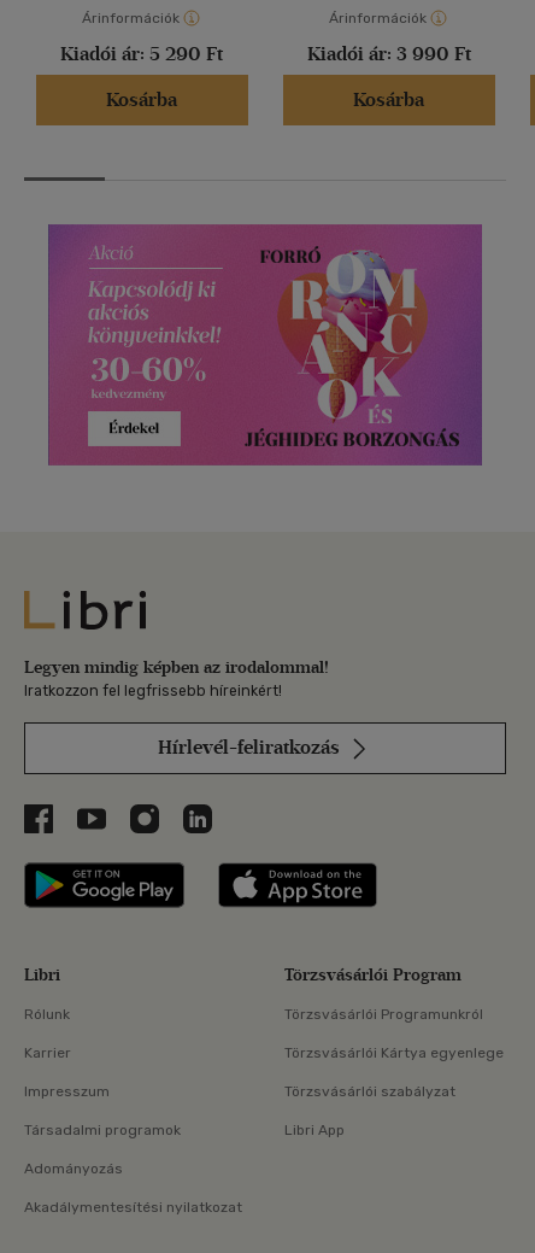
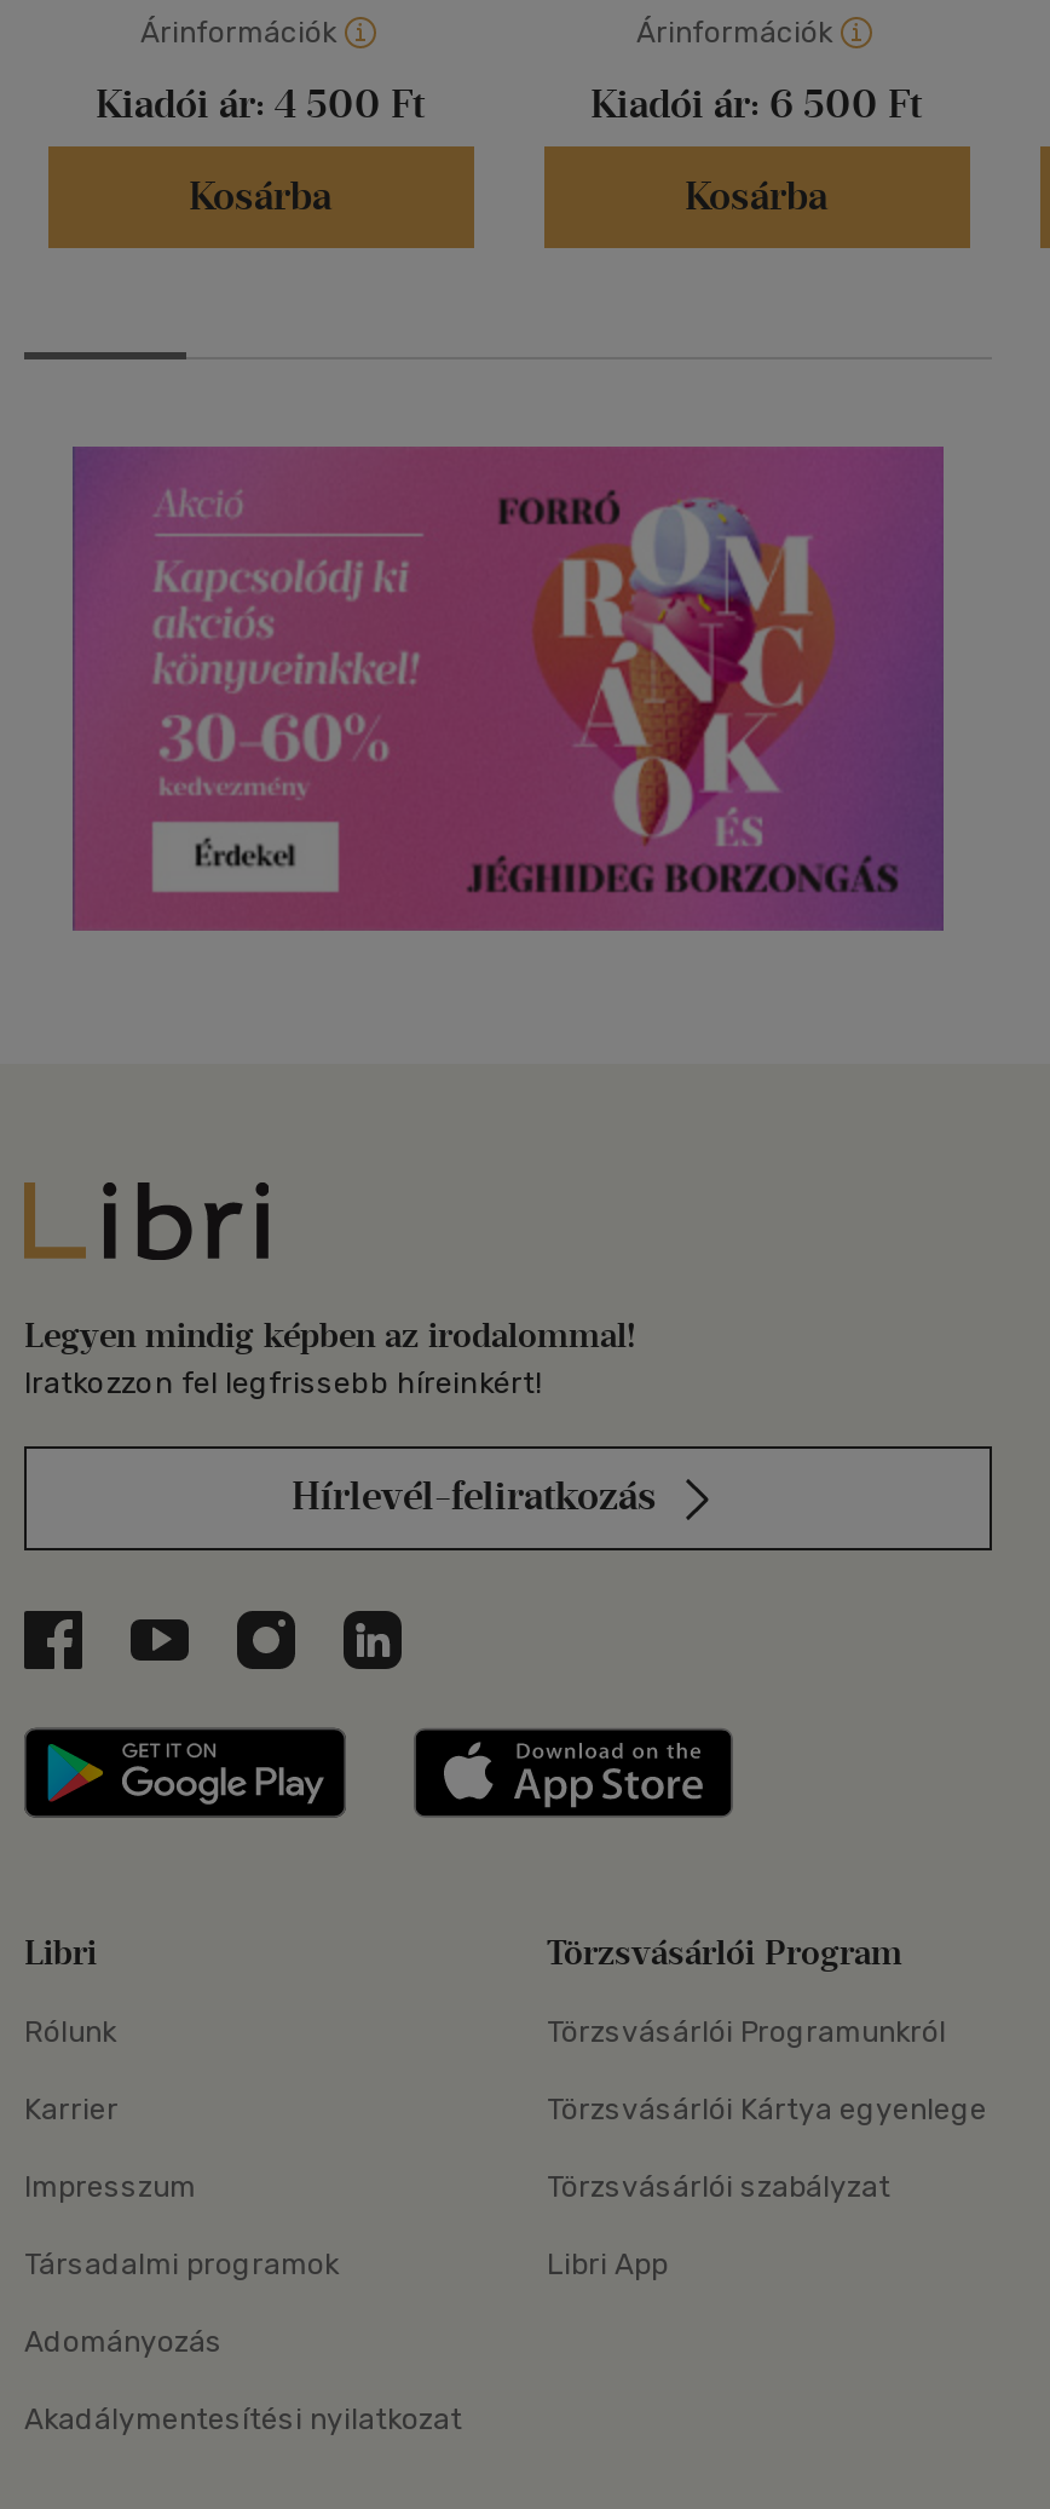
- Kiadói ár: 5 290 Ft
+ Kiadói ár: 4 500 Ft

- Kiadói ár: 3 990 Ft
+ Kiadói ár: 6 500 Ft
